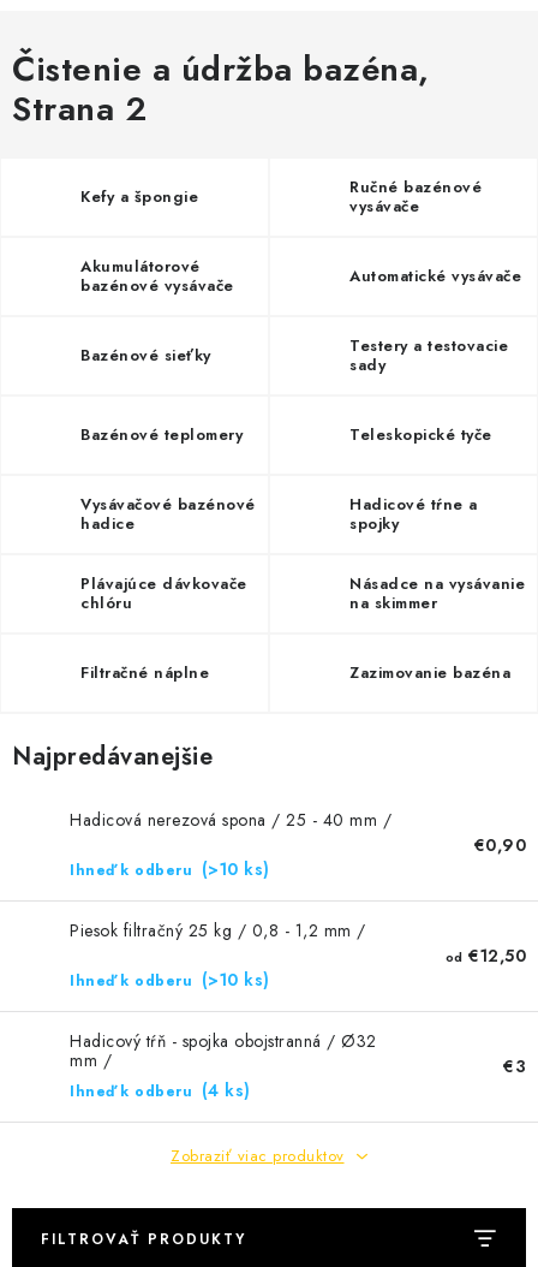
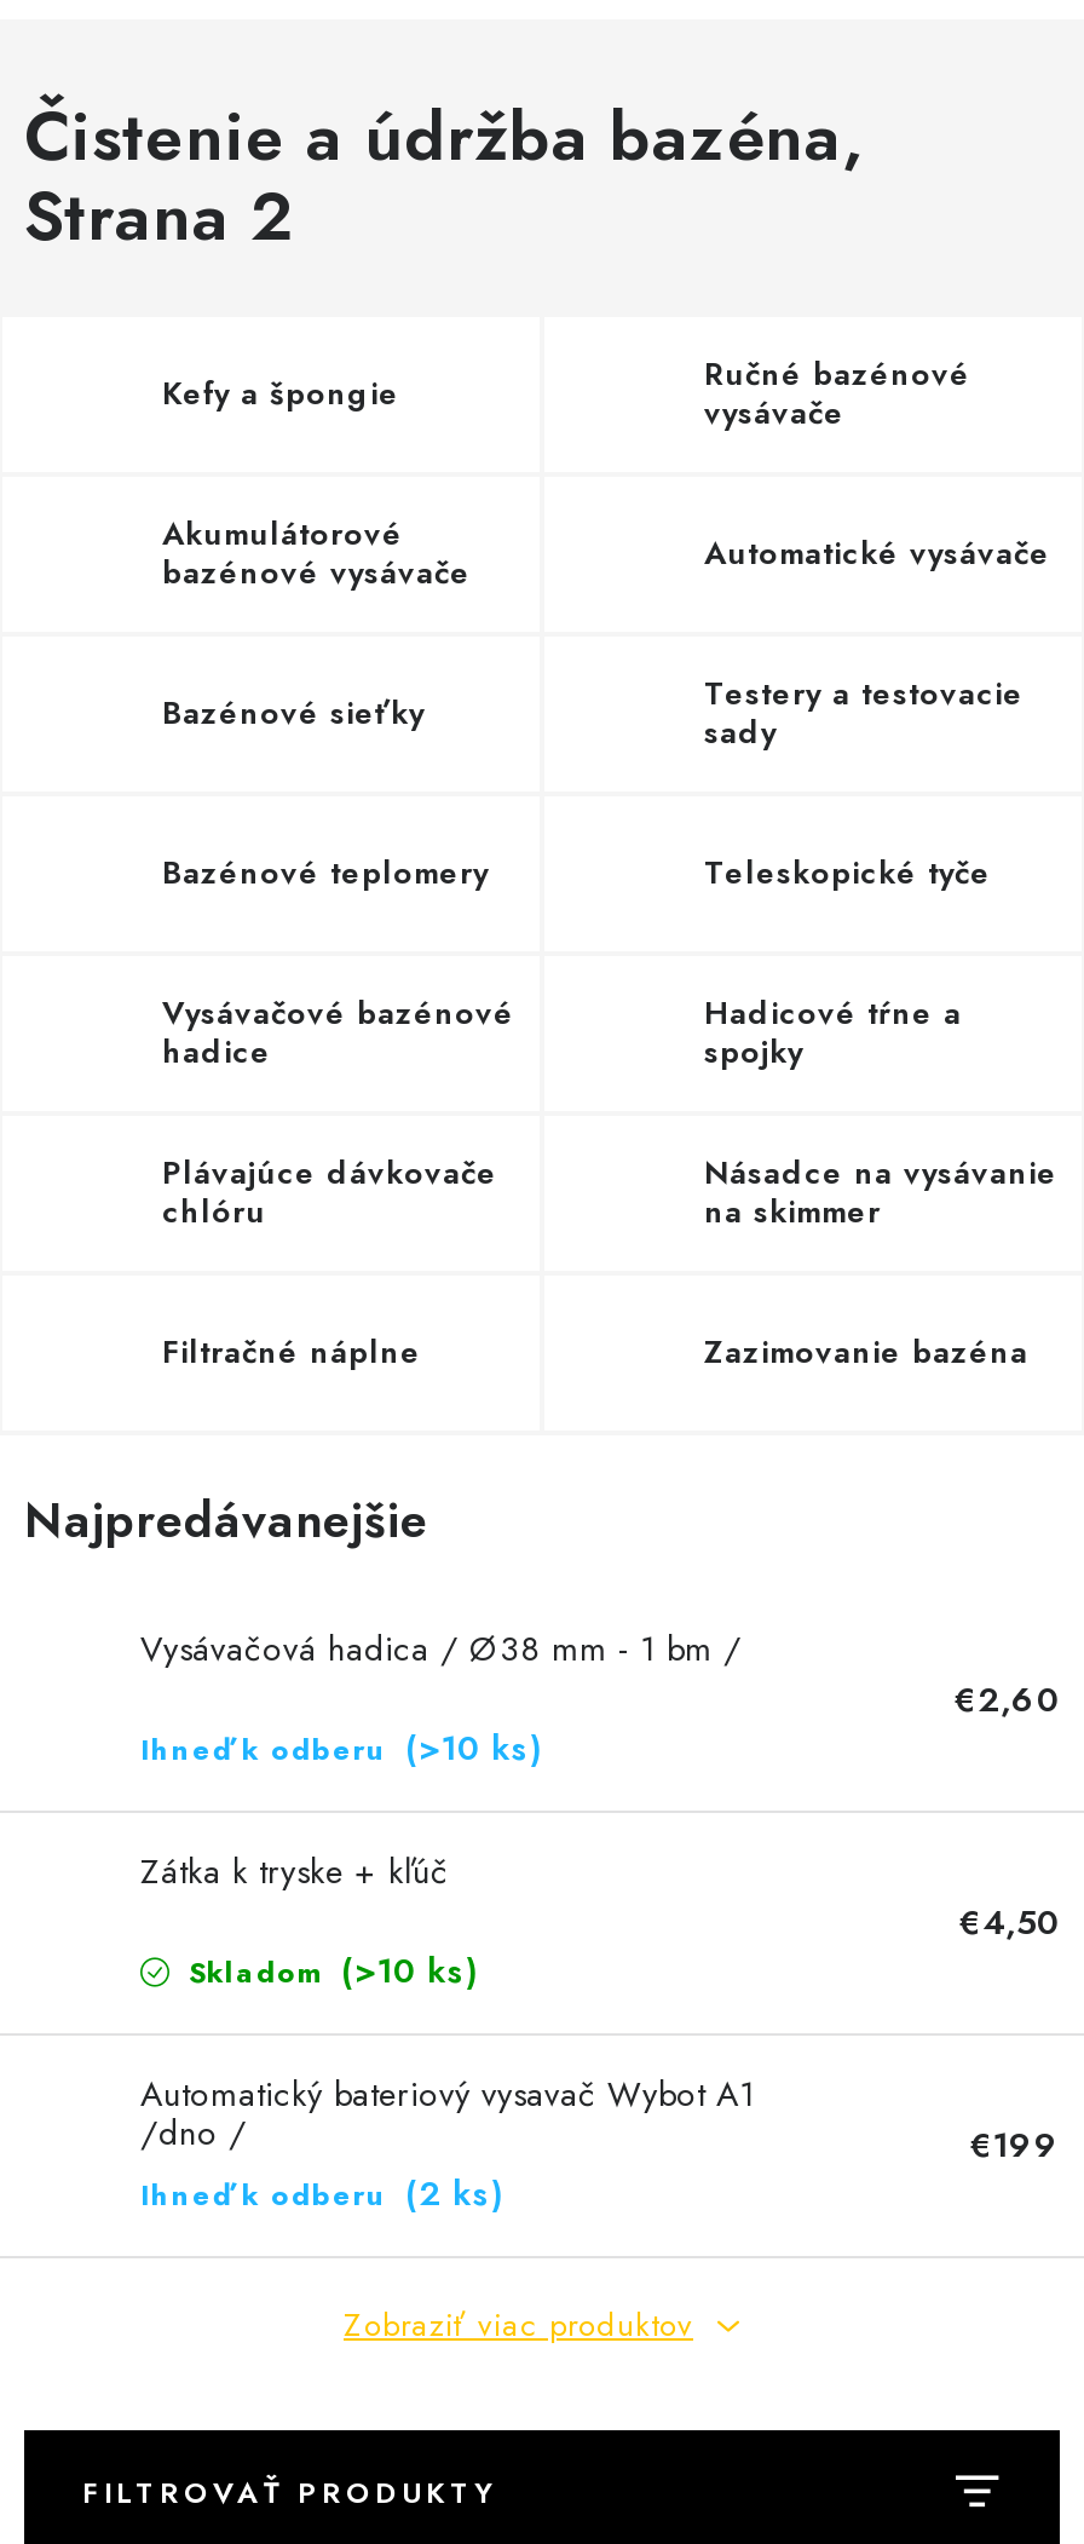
- Hadicová nerezová spona / 25 - 40 mm /
+ Vysávačová hadica / Ø38 mm - 1 bm /

- €0,90
+ €2,60

- Piesok filtračný 25 kg / 0,8 - 1,2 mm /
+ Zátka k tryske + kľúč

- od €12,50
+ €4,50

- Ihneď k odberu (>10 ks)
+ Skladom (>10 ks)

- Hadicový tŕň - spojka obojstranná / Ø32
- mm /
- Ihneď k odberu (4 ks)
+ Automatický bateriový vysavač Wybot A1
+ /dno /
+ Ihneď k odberu (2 ks)

- €3
+ €199
